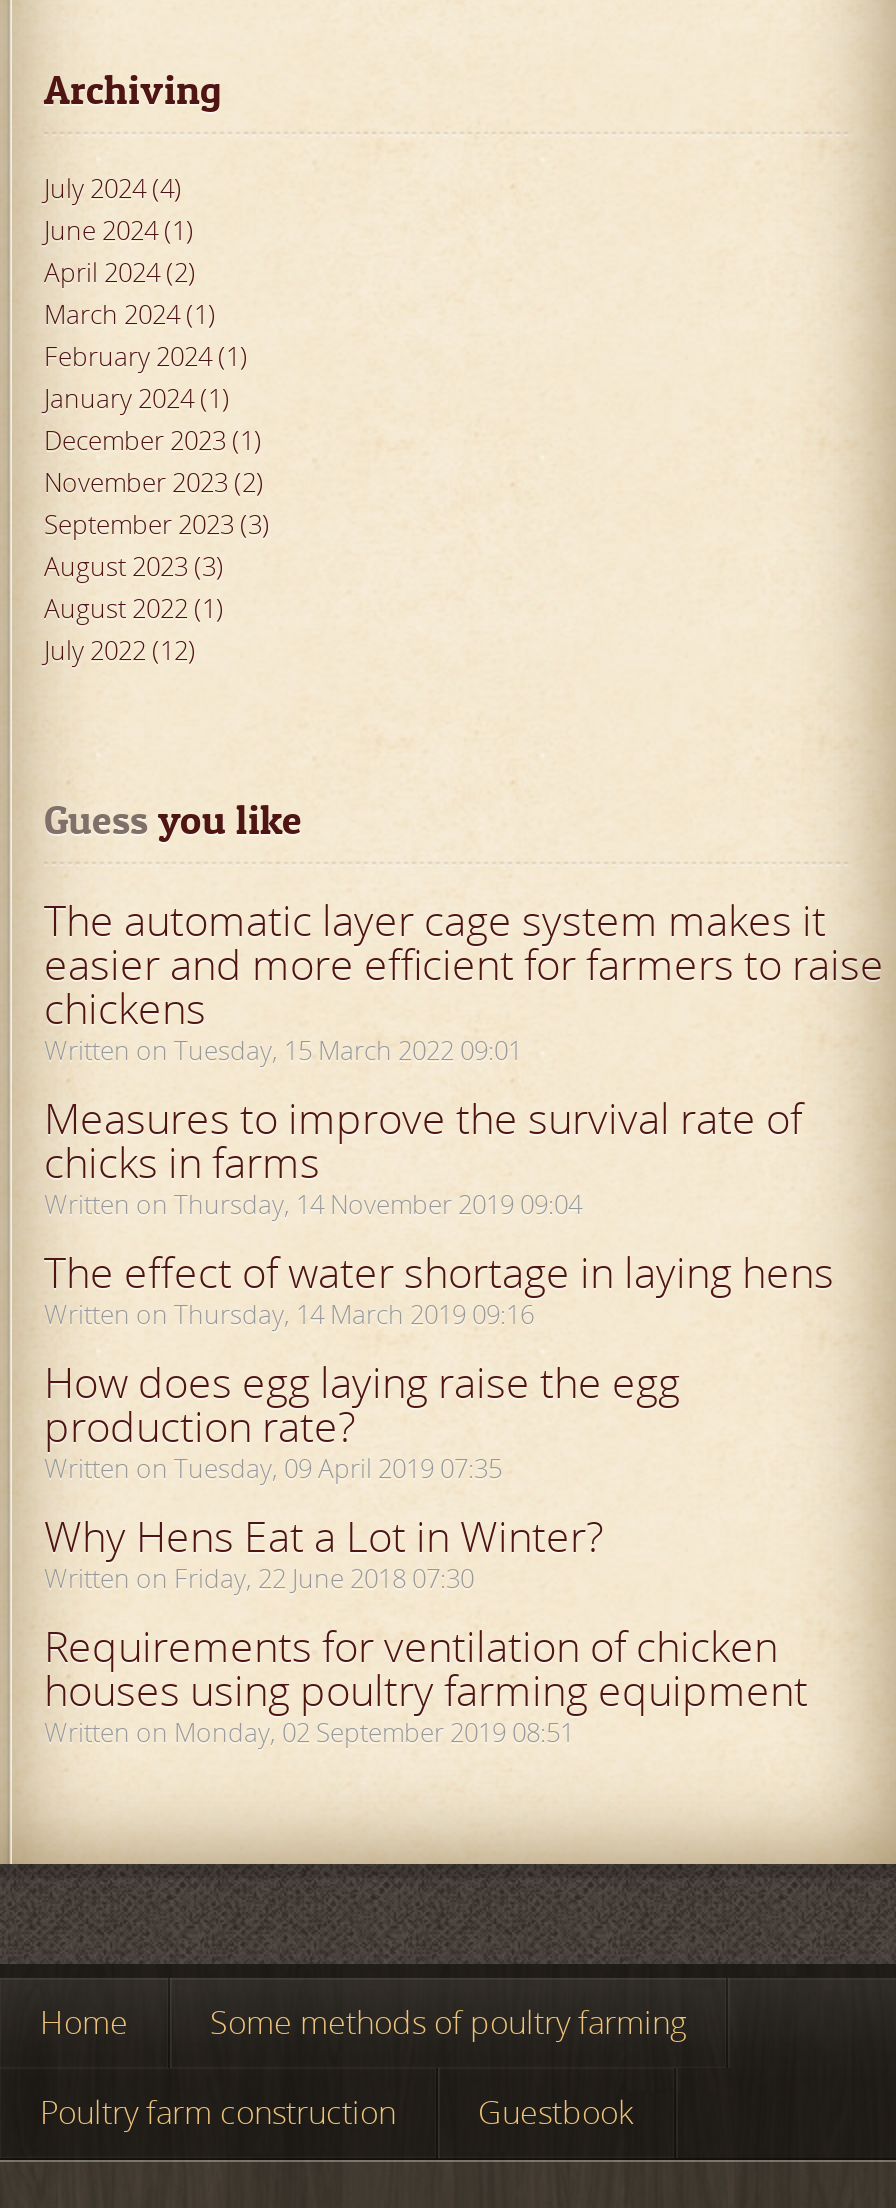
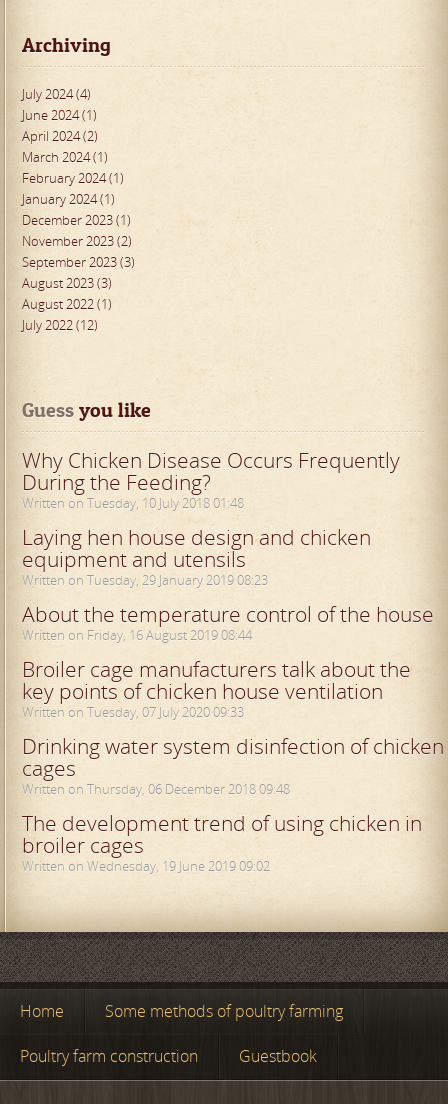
- The automatic layer cage system makes it
- easier and more efficient for farmers to raise
- chickens
- Written on Tuesday, 15 March 2022 09:01
- Measures to improve the survival rate of
- chicks in farms
- Written on Thursday, 14 November 2019 09:04
- The effect of water shortage in laying hens
- Written on Thursday, 14 March 2019 09:16
- How does egg laying raise the egg
- production rate?
- Written on Tuesday, 09 April 2019 07:35
- Why Hens Eat a Lot in Winter?
- Written on Friday, 22 June 2018 07:30
- Requirements for ventilation of chicken
- houses using poultry farming equipment
- Written on Monday, 02 September 2019 08:51
+ Why Chicken Disease Occurs Frequently
+ During the Feeding?
+ Written on Tuesday, 10 July 2018 01:48
+ Laying hen house design and chicken
+ equipment and utensils
+ Written on Tuesday, 29 January 2019 08:23
+ About the temperature control of the house
+ Written on Friday, 16 August 2019 08:44
+ Broiler cage manufacturers talk about the
+ key points of chicken house ventilation
+ Written on Tuesday, 07 July 2020 09:33
+ Drinking water system disinfection of chicken
+ cages
+ Written on Thursday, 06 December 2018 09:48
+ The development trend of using chicken in
+ broiler cages
+ Written on Wednesday, 19 June 2019 09:02
